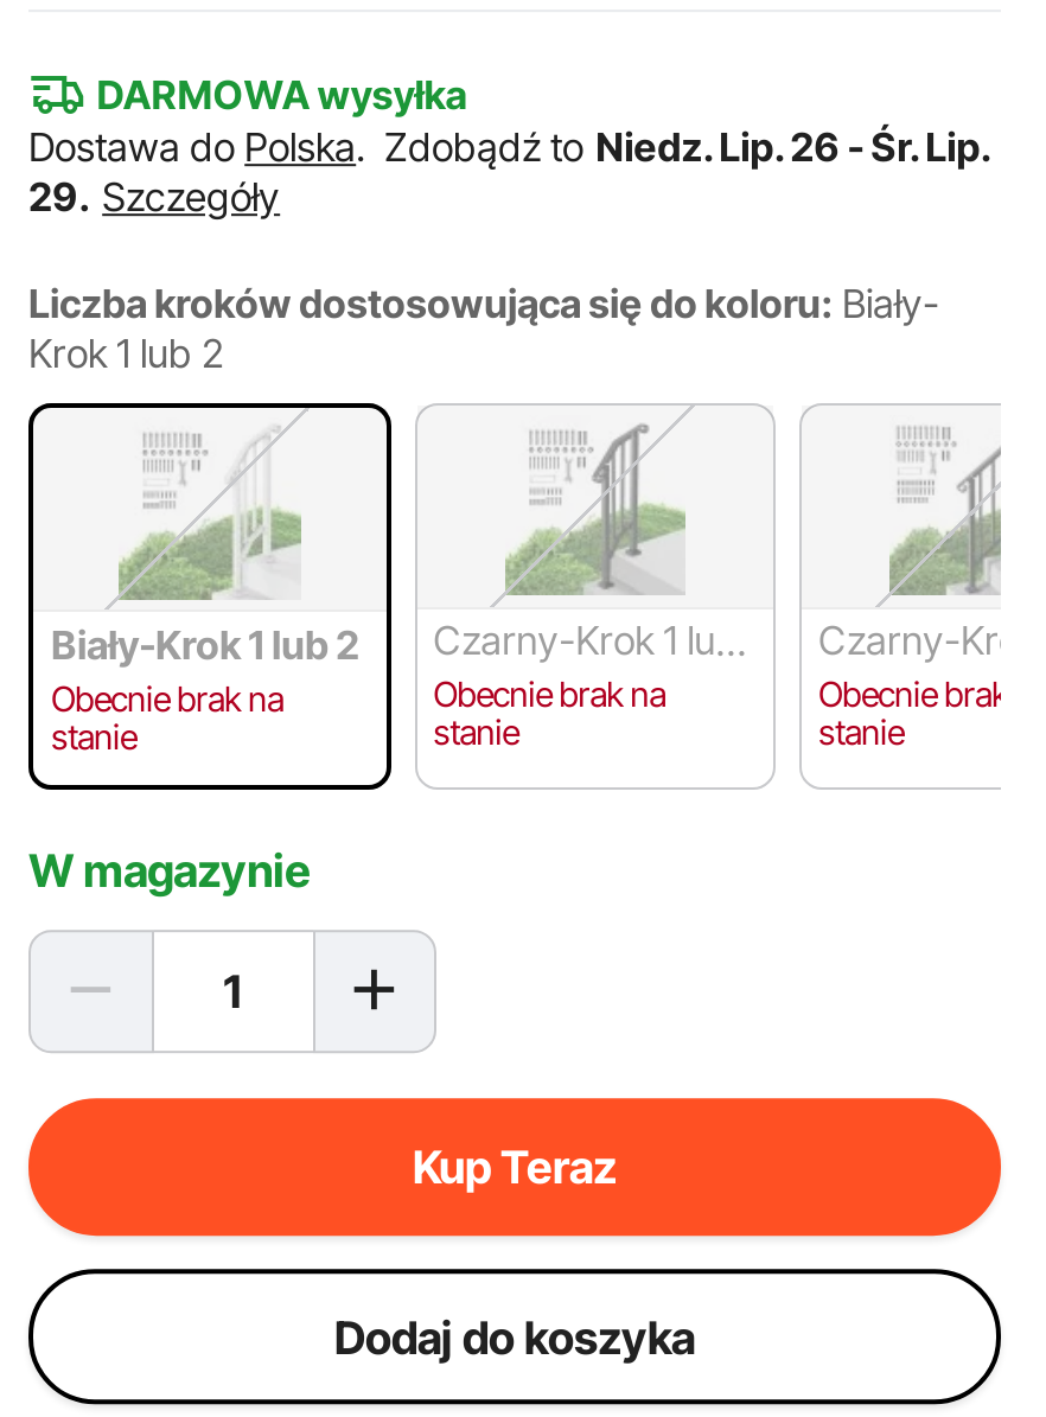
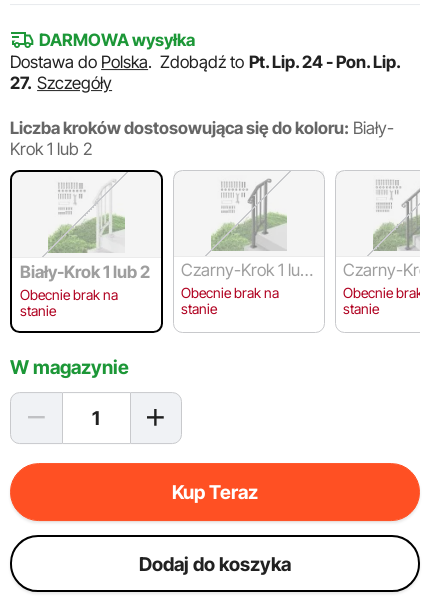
- Dostawa do Polska. Zdobądź to Niedz. Lip. 26 - Śr. Lip.
+ Dostawa do Polska. Zdobądź to Pt. Lip. 24 - Pon. Lip.

- 29. Szczegóły
+ 27. Szczegóły
